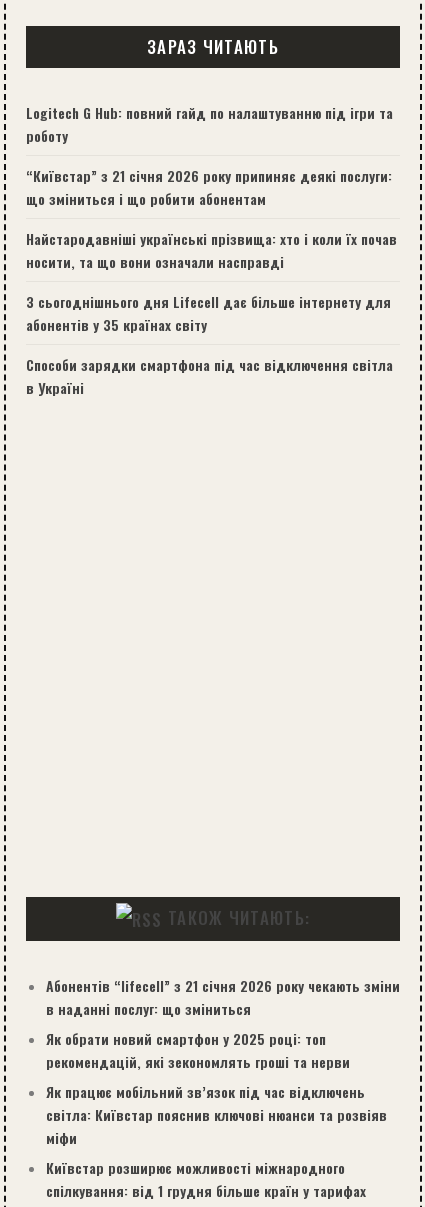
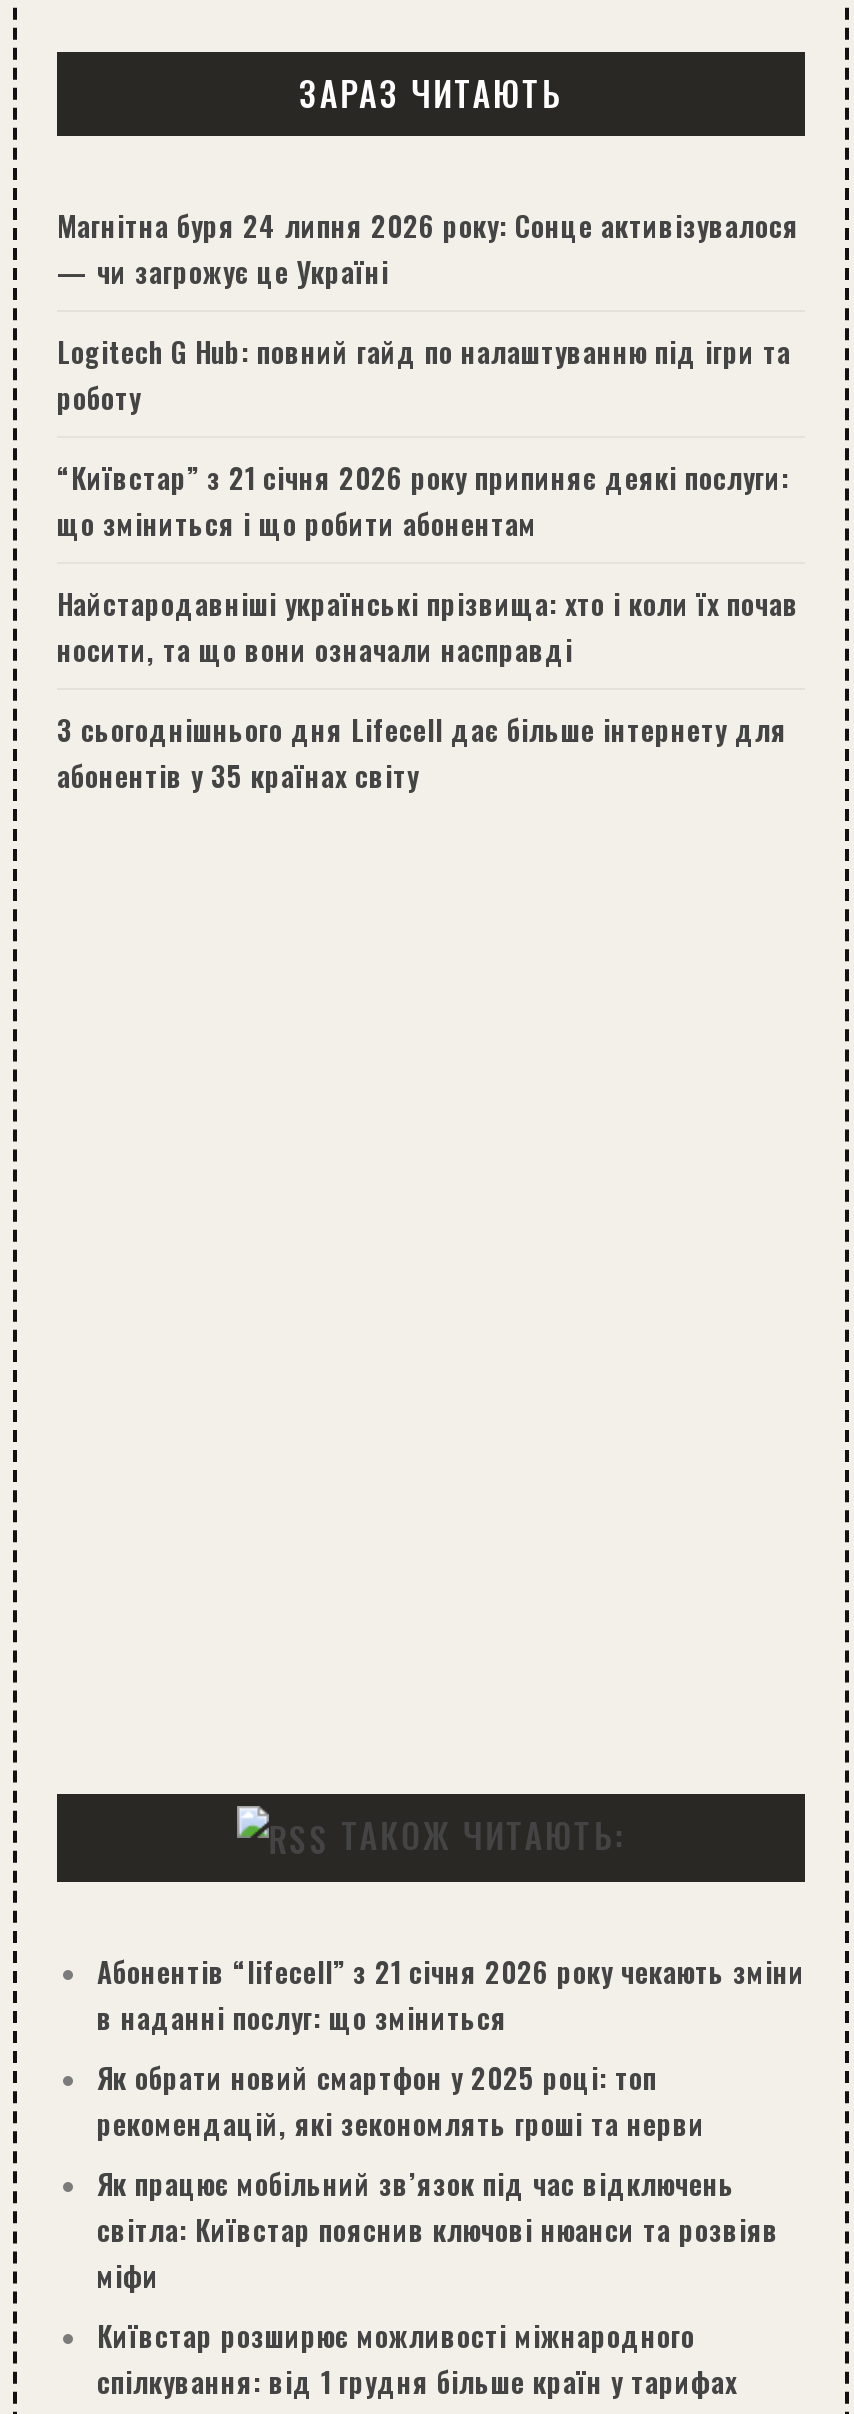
+ Магнітна буря 24 липня 2026 року: Сонце активізувалося
+ — чи загрожує це Україні

moved down: Logitech G Hub: повний гайд по налаштуванню під ігри та | роботу | “Київстар” з 21 січня 2026 року припиняє деякі послуги: | що зміниться і що робити абонентам | Найстародавніші українські прізвища: хто і коли їх почав | носити, та що вони означали насправді | абонентів у 35 країнах світу

- Способи зарядки смартфона під час відключення світла
- в Україні
